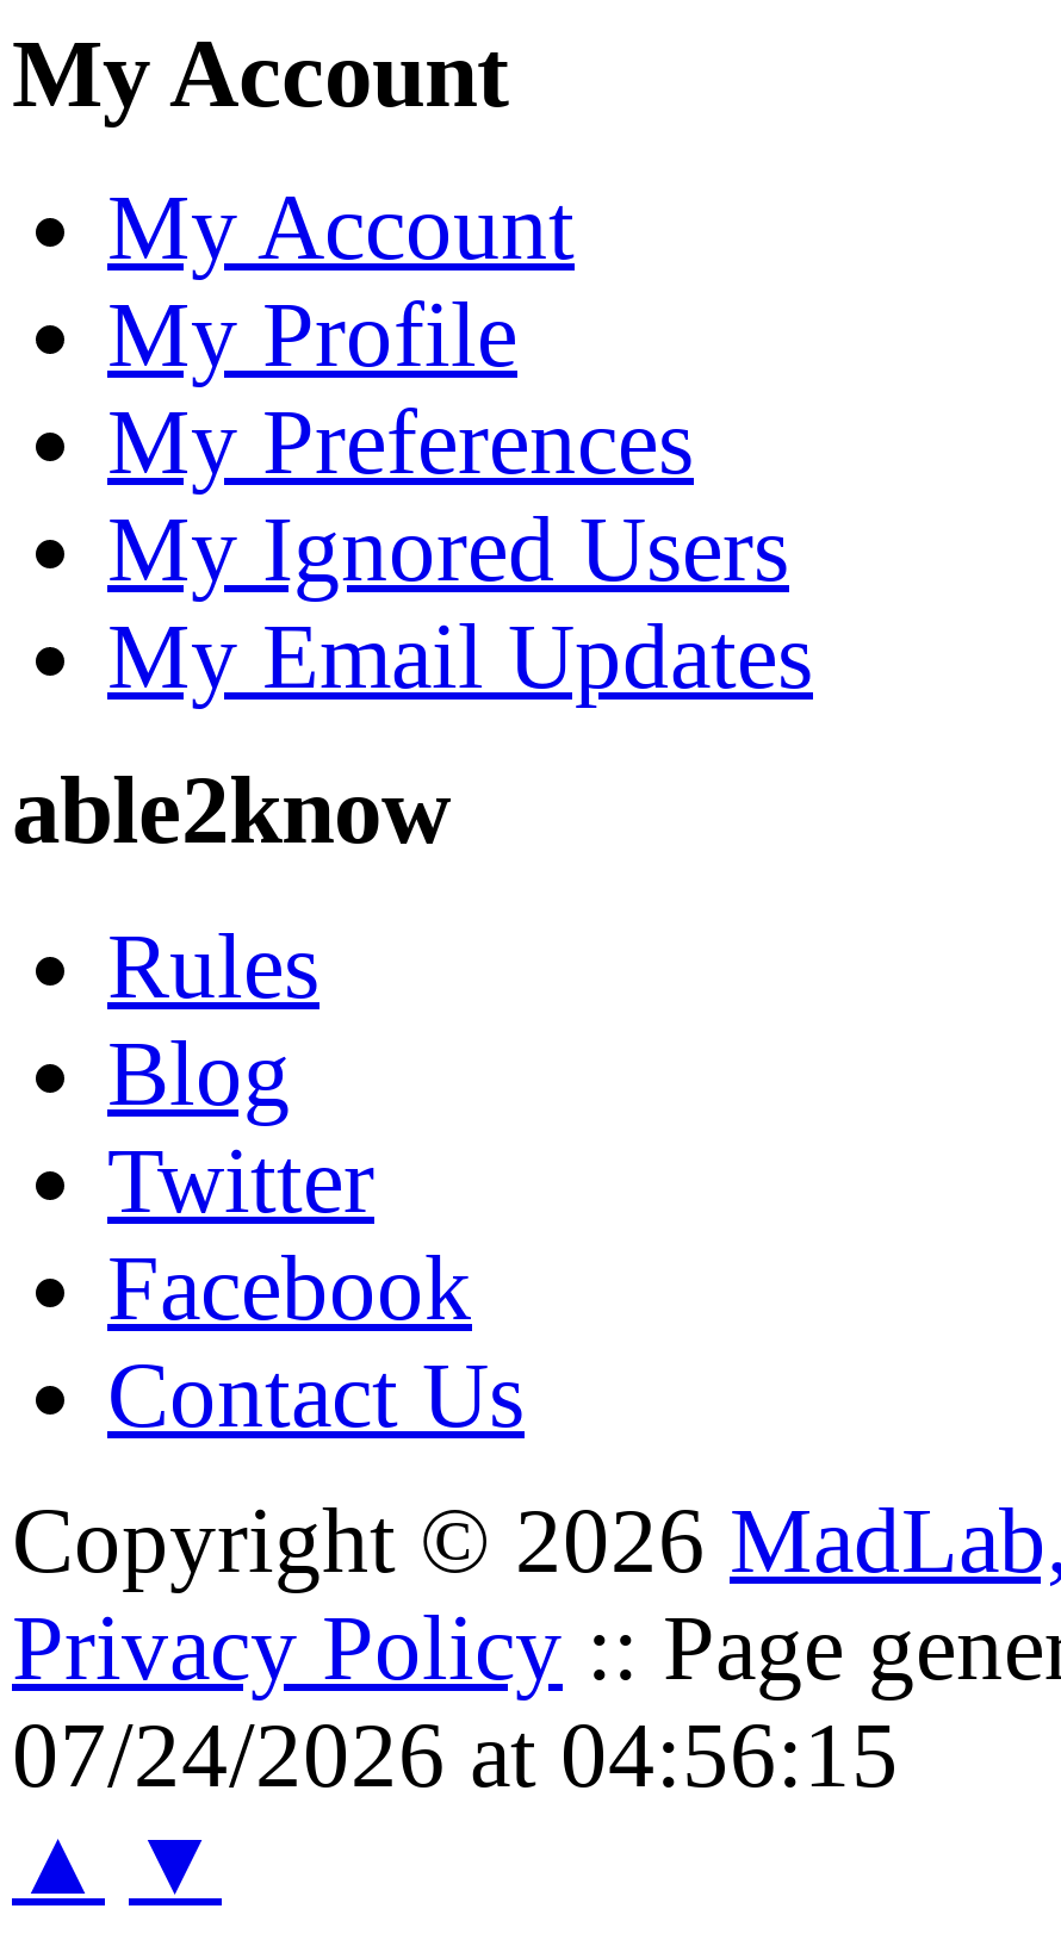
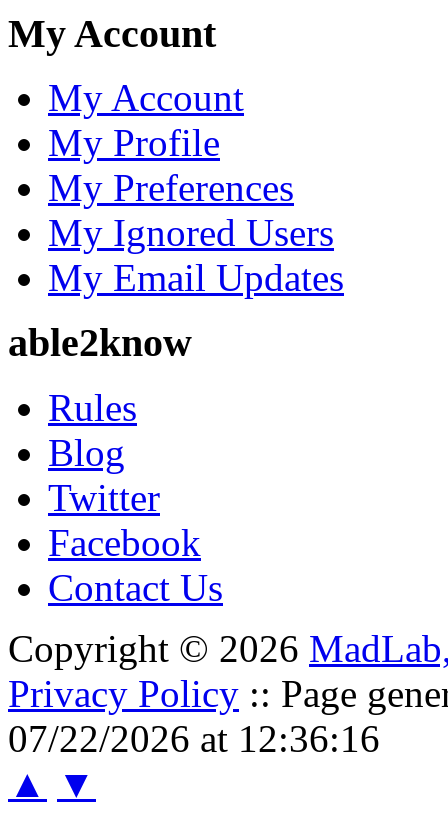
- 07/24/2026 at 04:56:15
+ 07/22/2026 at 12:36:16
